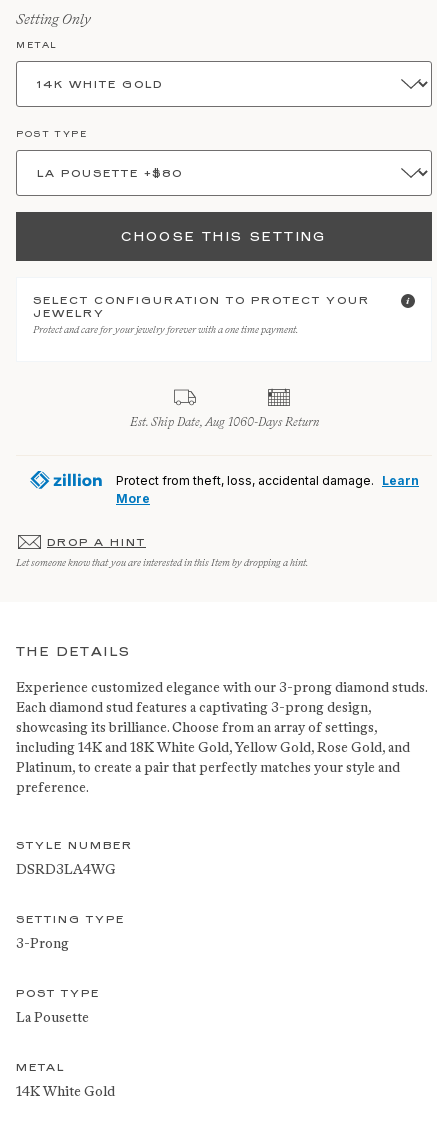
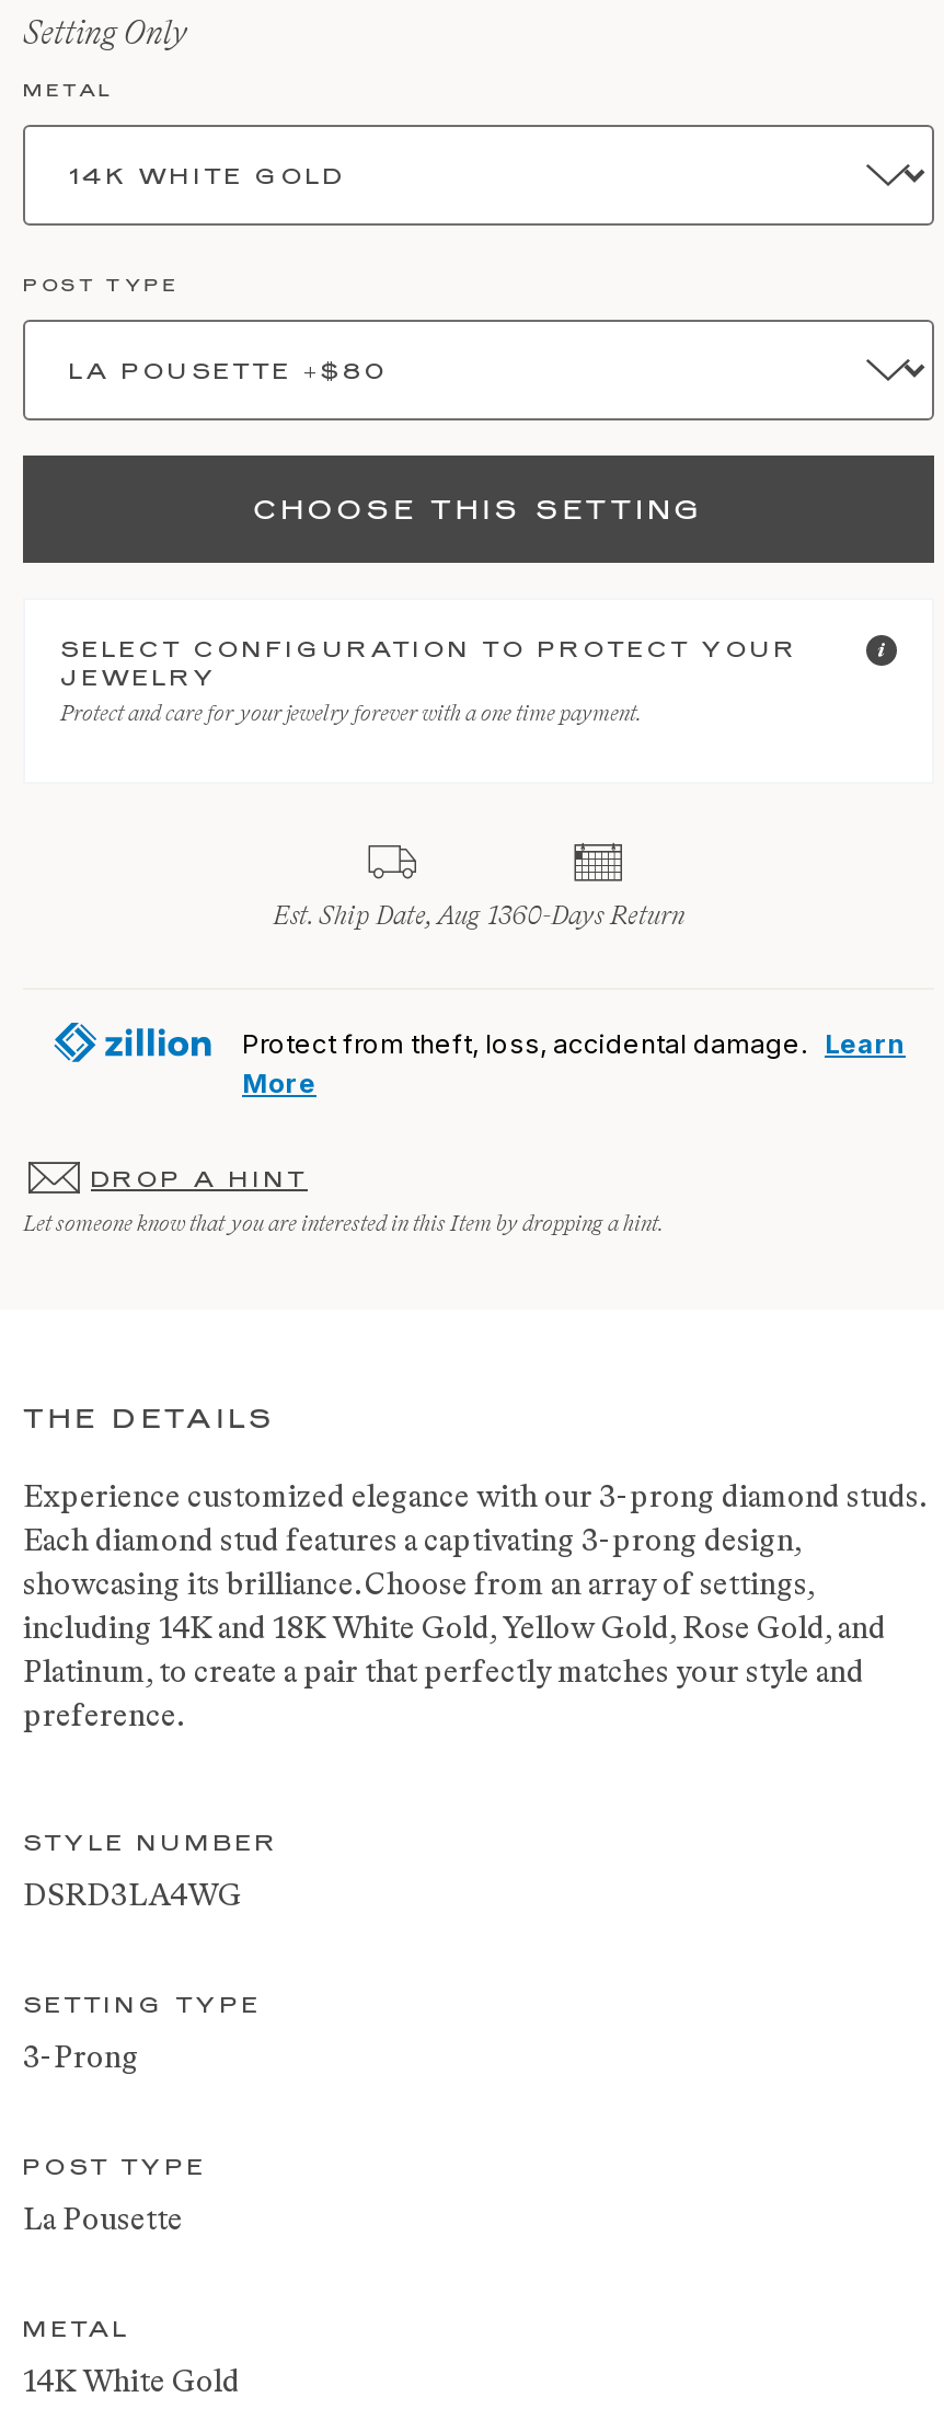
- Est. Ship Date, Aug 1060-Days Return
+ Est. Ship Date, Aug 1360-Days Return
